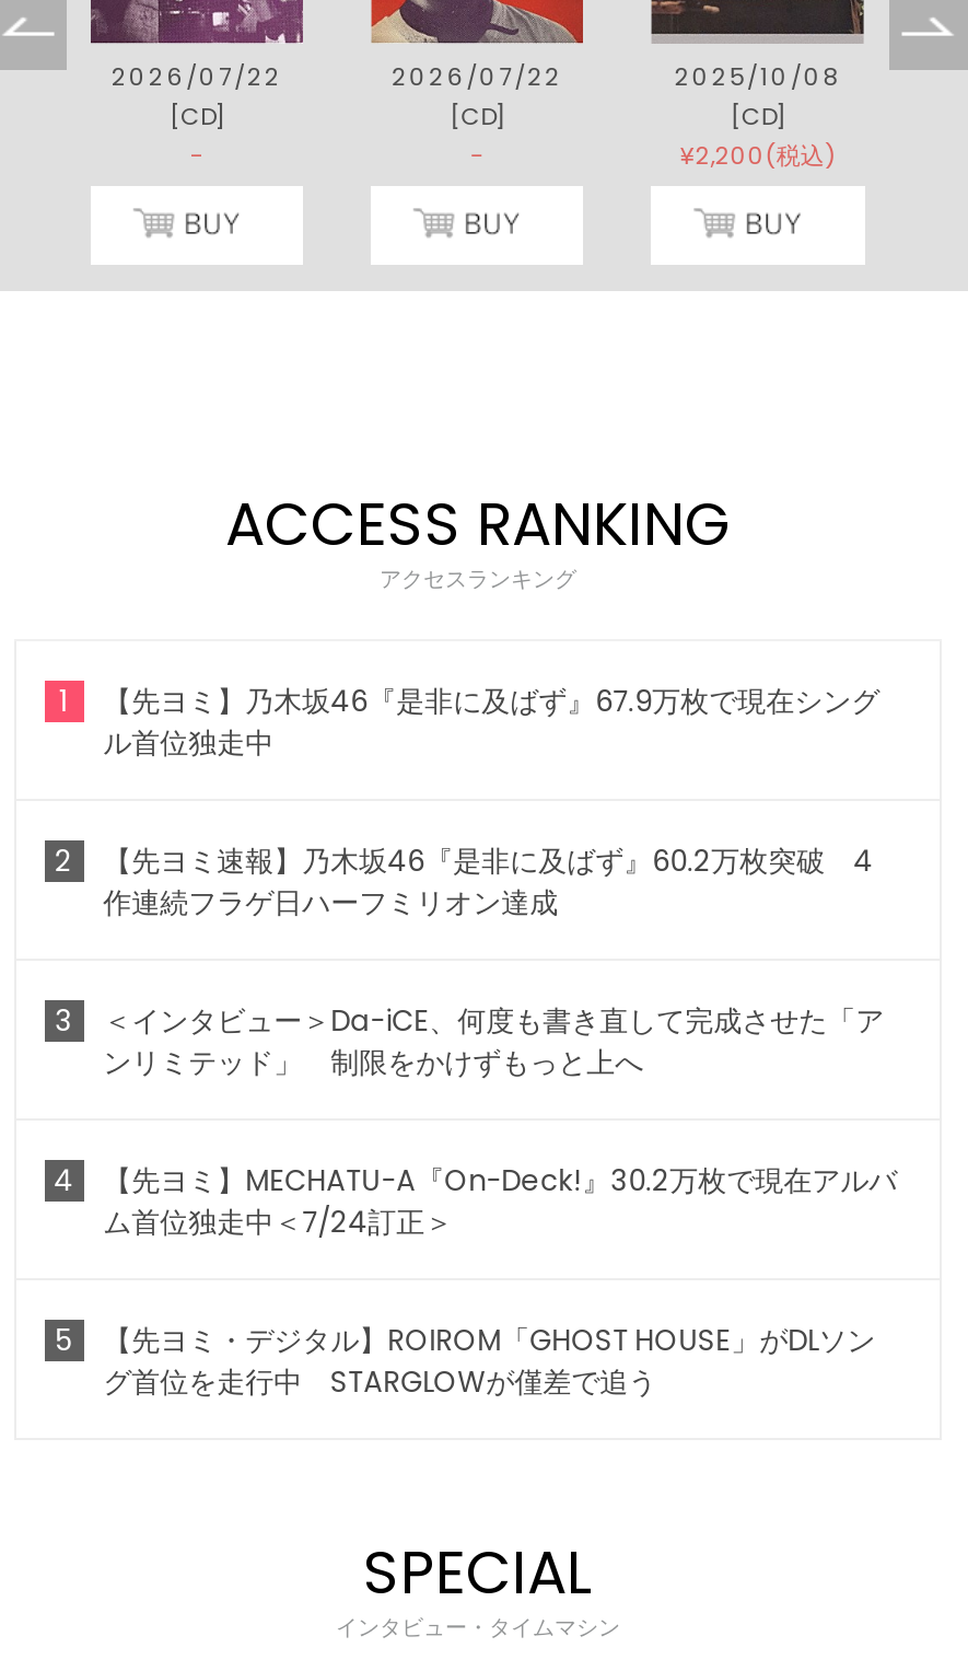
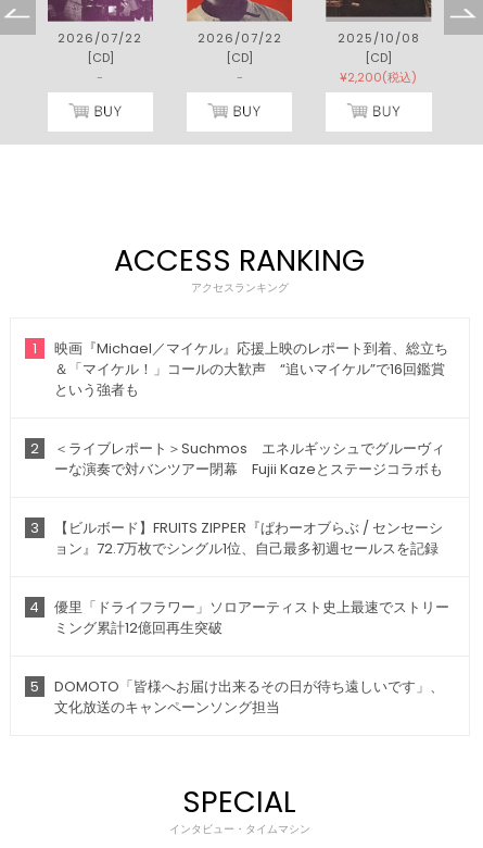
- 【先ヨミ】乃木坂46『是非に及ばず』67.9万枚で現在シング
- ル首位独走中
+ 映画『Michael／マイケル』応援上映のレポート到着、総立ち
+ ＆「マイケル！」コールの大歓声 “追いマイケル”で16回鑑賞
+ という強者も

- 【先ヨミ速報】乃木坂46『是非に及ばず』60.2万枚突破 4
- 作連続フラゲ日ハーフミリオン達成
+ ＜ライブレポート＞Suchmos エネルギッシュでグルーヴィ
+ ーな演奏で対バンツアー閉幕 Fujii Kazeとステージコラボも

- ＜インタビュー＞Da-iCE、何度も書き直して完成させた「ア
- ンリミテッド」 制限をかけずもっと上へ
+ 【ビルボード】FRUITS ZIPPER『ぱわーオブらぶ / センセーシ
+ ョン』72.7万枚でシングル1位、自己最多初週セールスを記録

- 【先ヨミ】MECHATU-A『On-Deck!』30.2万枚で現在アルバ
- ム首位独走中＜7/24訂正＞
+ 優里「ドライフラワー」ソロアーティスト史上最速でストリー
+ ミング累計12億回再生突破

- 【先ヨミ・デジタル】ROIROM「GHOST HOUSE」がDLソン
- グ首位を走行中 STARGLOWが僅差で追う
+ DOMOTO「皆様へお届け出来るその日が待ち遠しいです」、
+ 文化放送のキャンペーンソング担当
